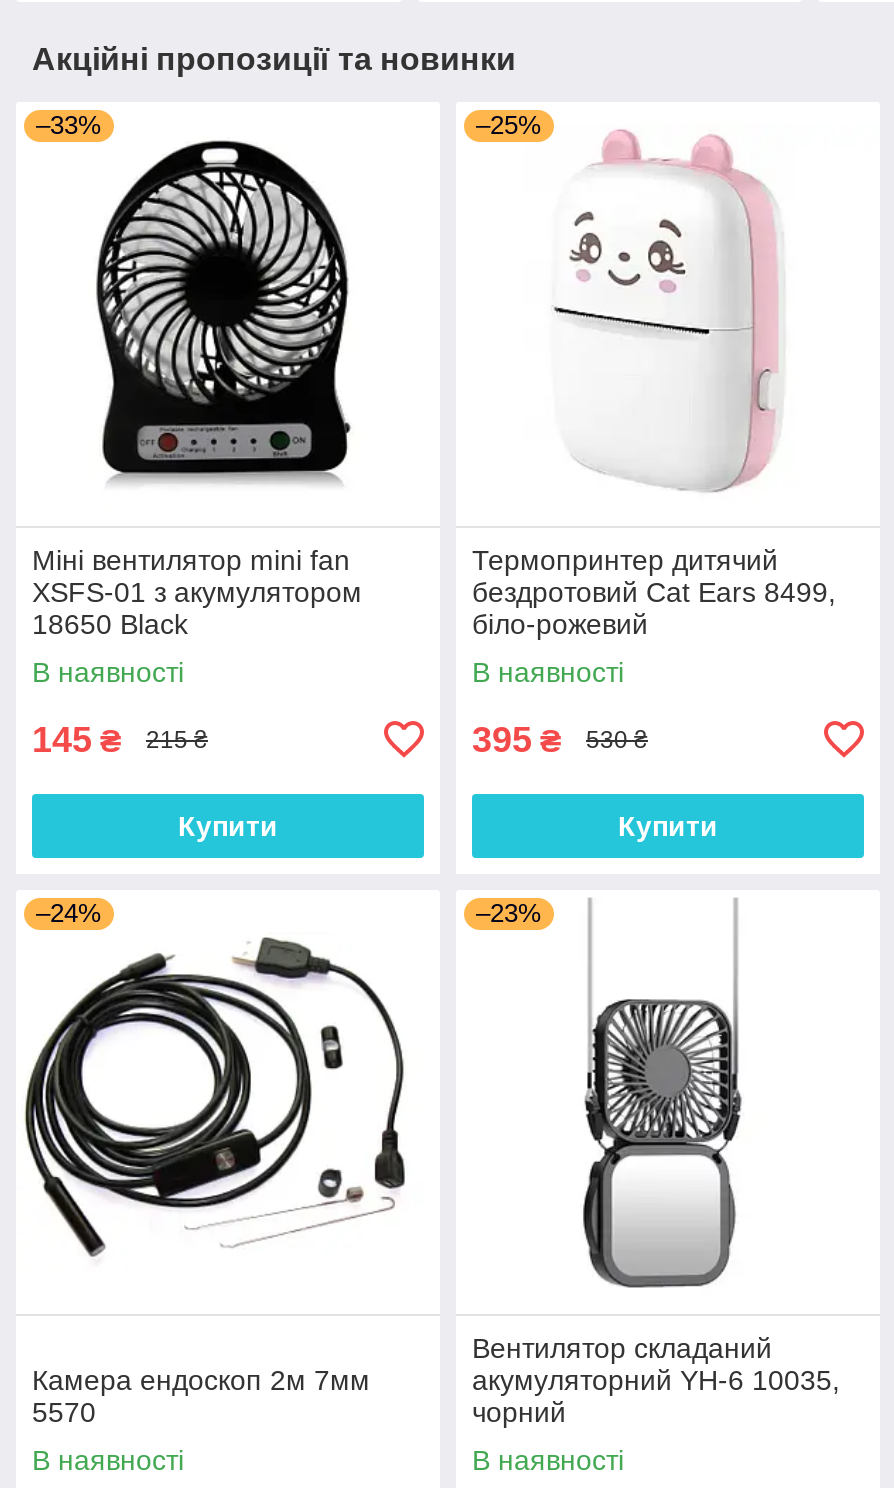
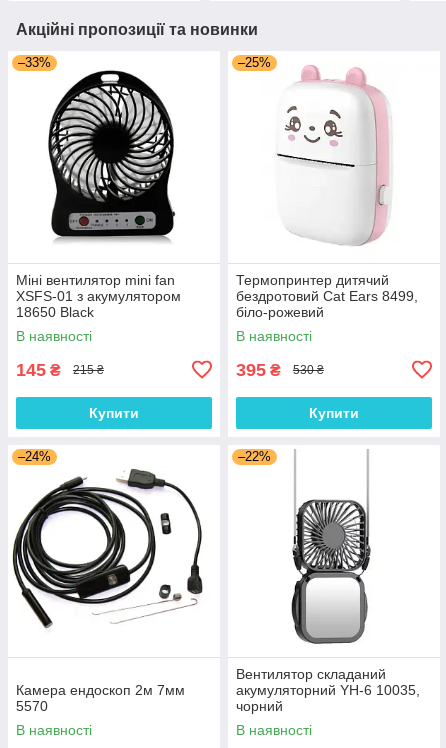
- –23%
+ –22%
